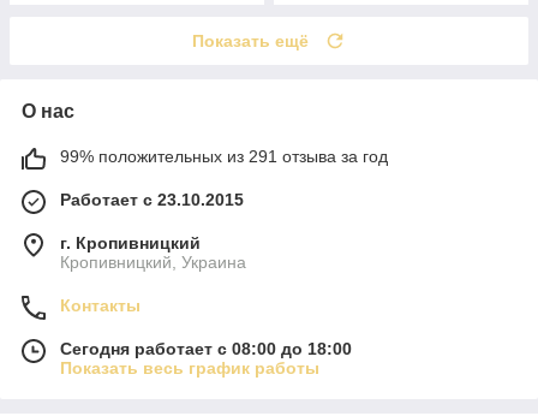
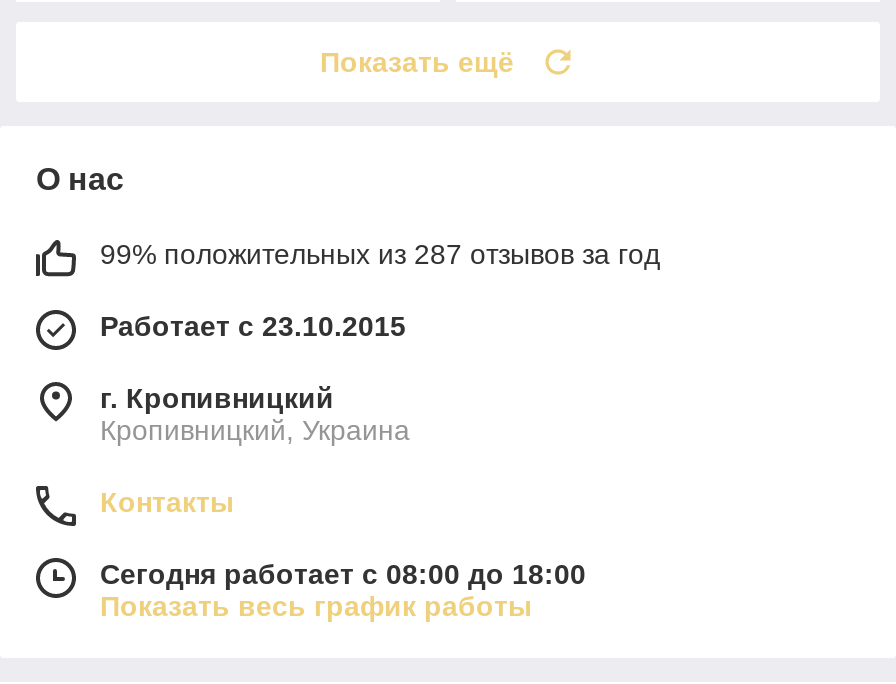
- 99% положительных из 291 отзыва за год
+ 99% положительных из 287 отзывов за год
